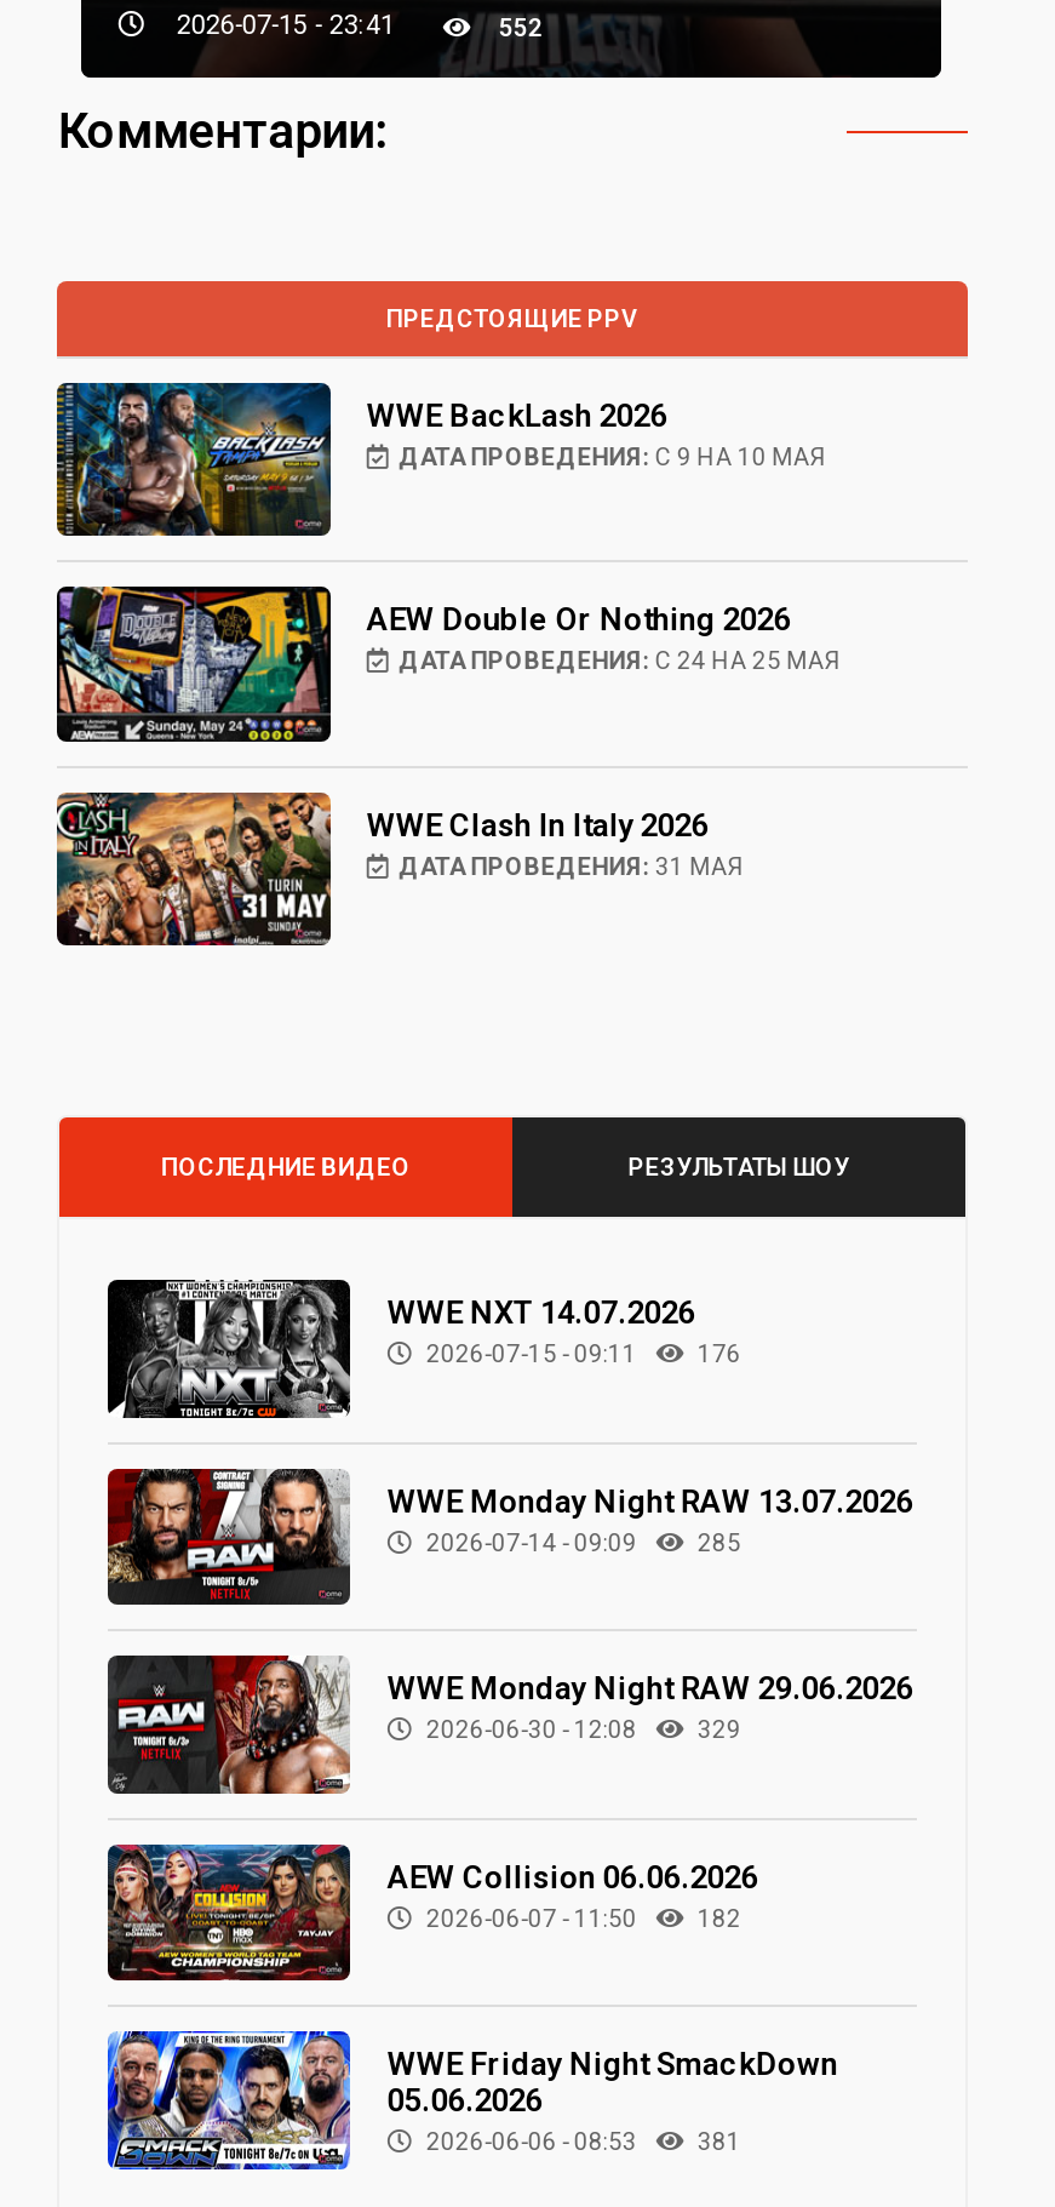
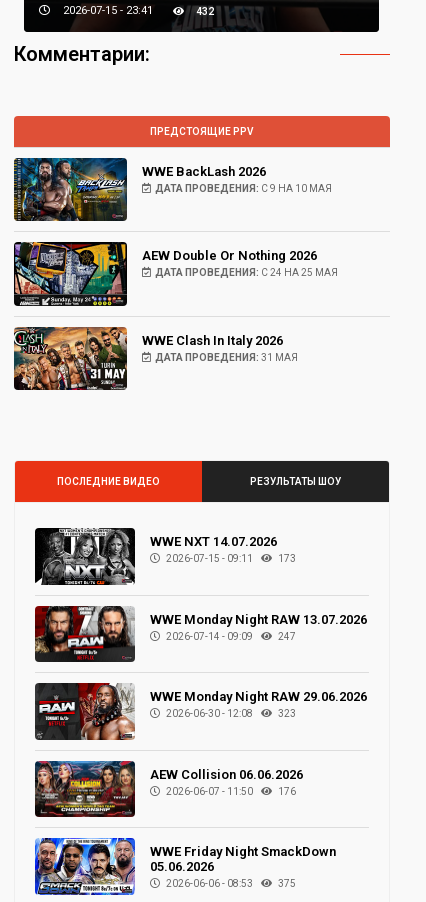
- 552
+ 432

- 176
+ 173

- 285
+ 247

- 329
+ 323

- 182
+ 176

- 381
+ 375
